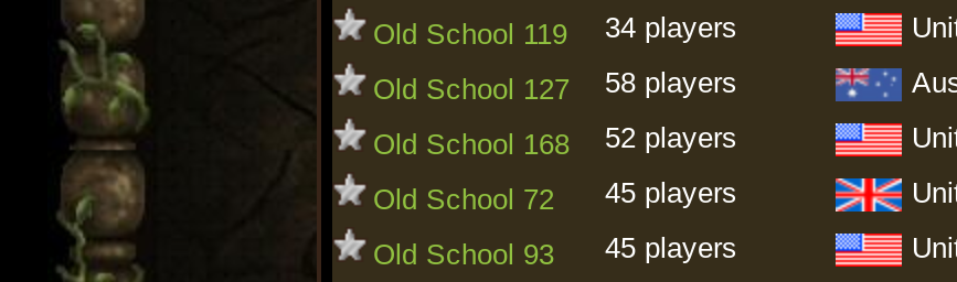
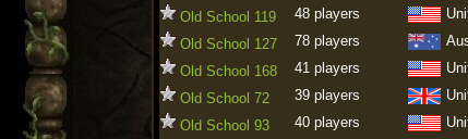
- Old School 119 34 players
+ Old School 119 48 players

- Old School 127 58 players
+ Old School 127 78 players

- Old School 168 52 players
+ Old School 168 41 players

- Old School 72 45 players
+ Old School 72 39 players

- Old School 93 45 players
+ Old School 93 40 players
